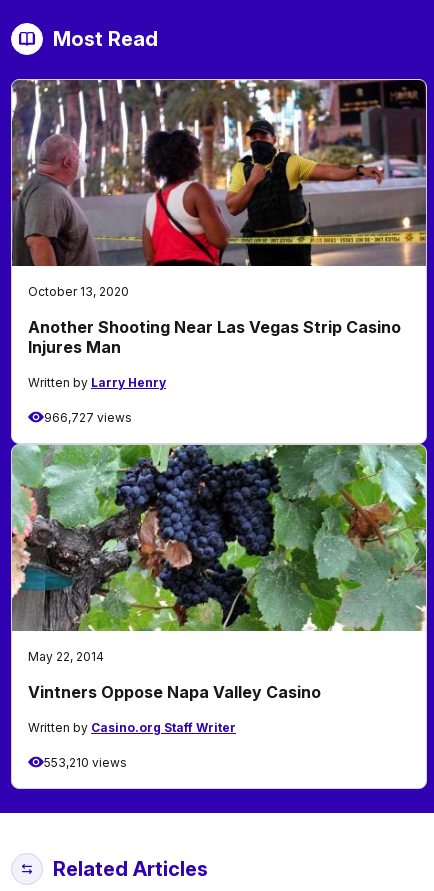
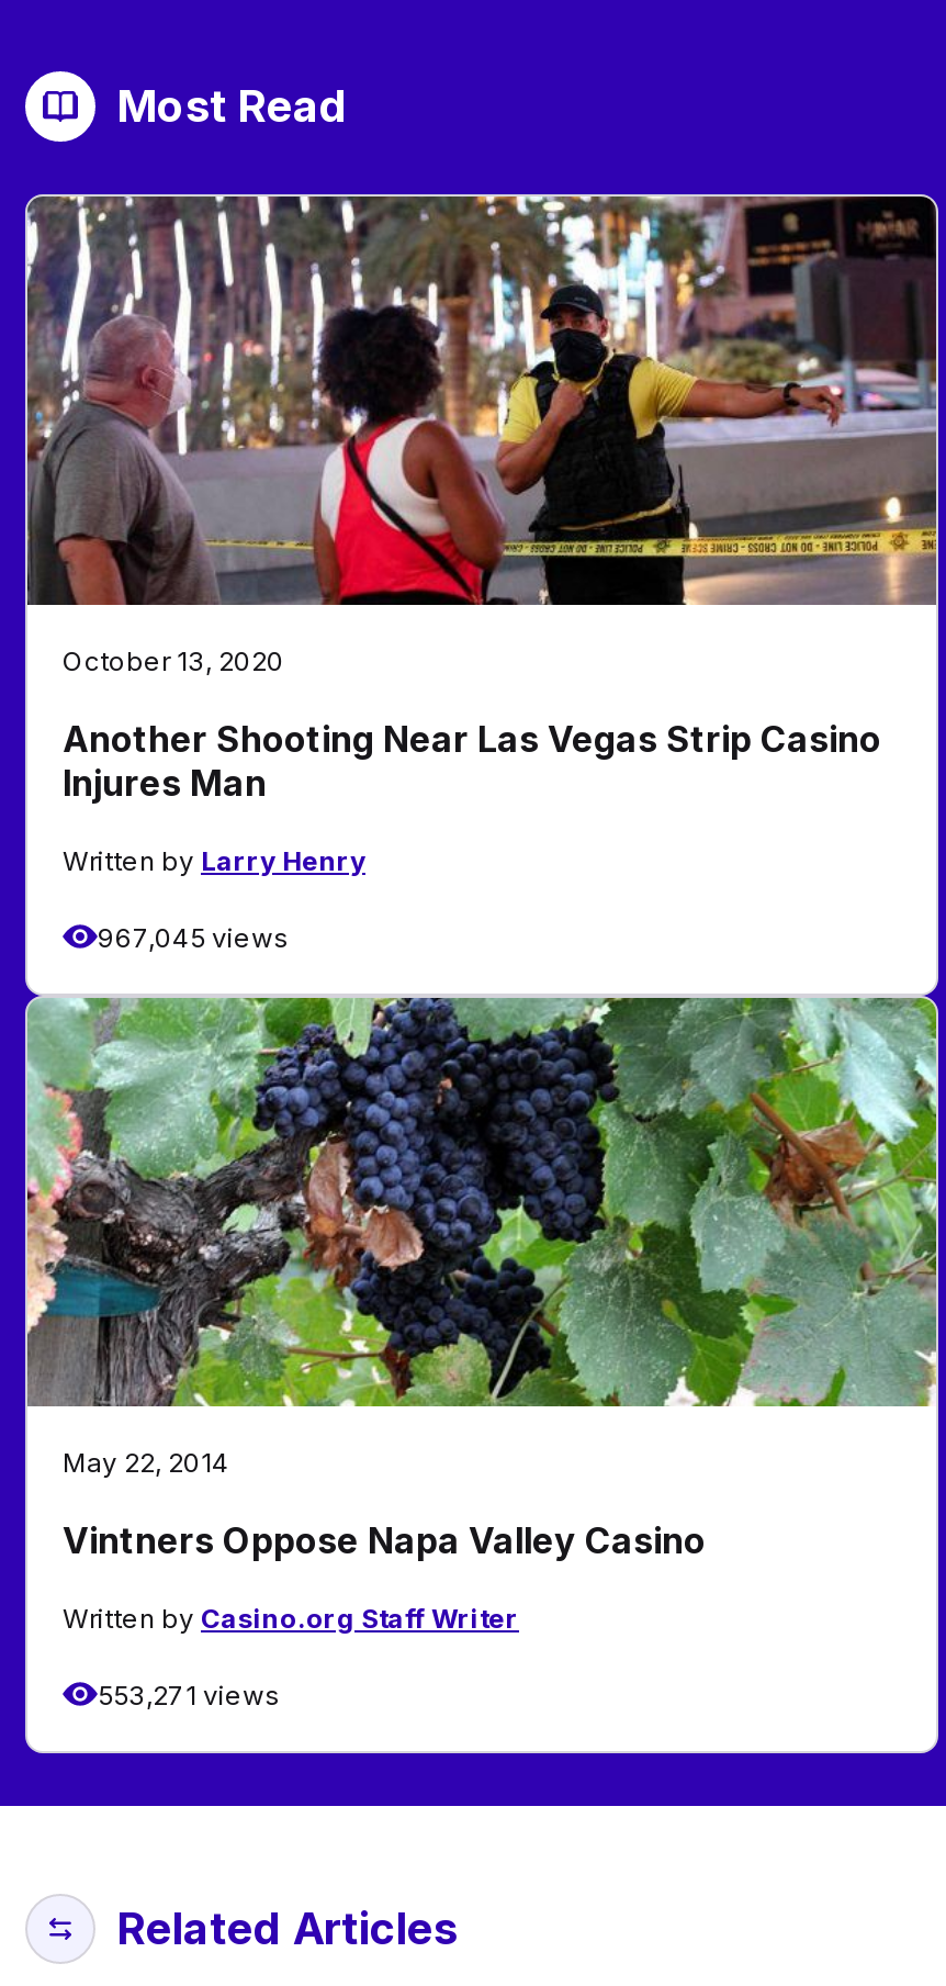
- 966,727 views
+ 967,045 views

- 553,210 views
+ 553,271 views
